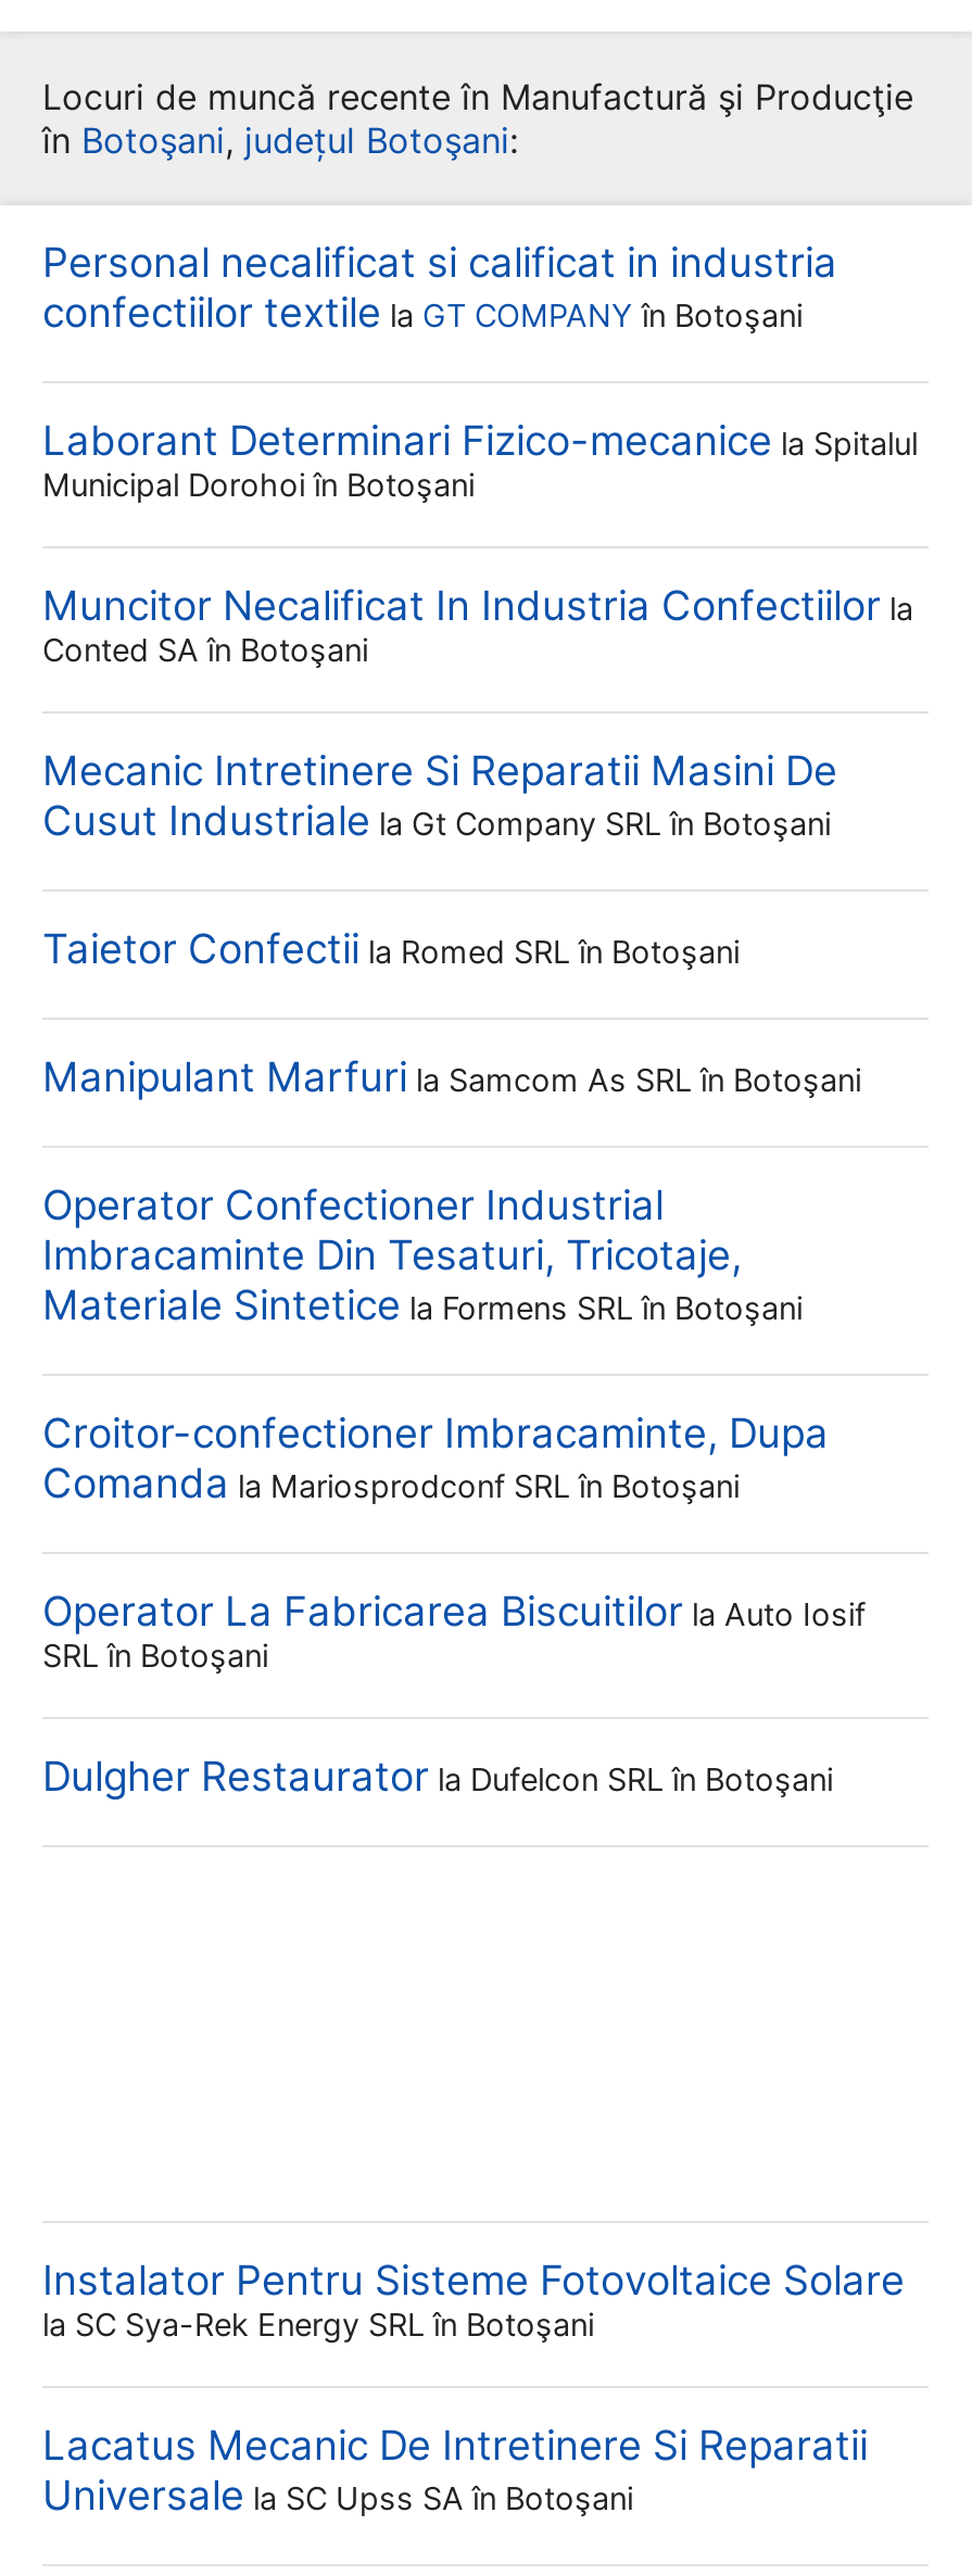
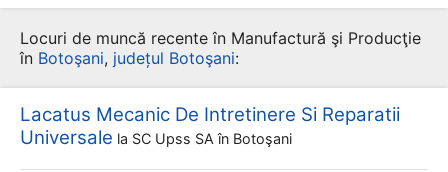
- Personal necalificat si calificat in industria
- confectiilor textile la GT COMPANY în Botoşani
- Laborant Determinari Fizico-mecanice la Spitalul
- Municipal Dorohoi în Botoşani
- Muncitor Necalificat In Industria Confectiilor la
- Conted SA în Botoşani
- Mecanic Intretinere Si Reparatii Masini De
- Cusut Industriale la Gt Company SRL în Botoşani
- Taietor Confectii la Romed SRL în Botoşani
- Manipulant Marfuri la Samcom As SRL în Botoşani
- Operator Confectioner Industrial
- Imbracaminte Din Tesaturi, Tricotaje,
- Materiale Sintetice la Formens SRL în Botoşani
- Croitor-confectioner Imbracaminte, Dupa
- Comanda la Mariosprodconf SRL în Botoşani
- Operator La Fabricarea Biscuitilor la Auto Iosif
- SRL în Botoşani
- Dulgher Restaurator la Dufelcon SRL în Botoşani

- Instalator Pentru Sisteme Fotovoltaice Solare
- la SC Sya-Rek Energy SRL în Botoşani
